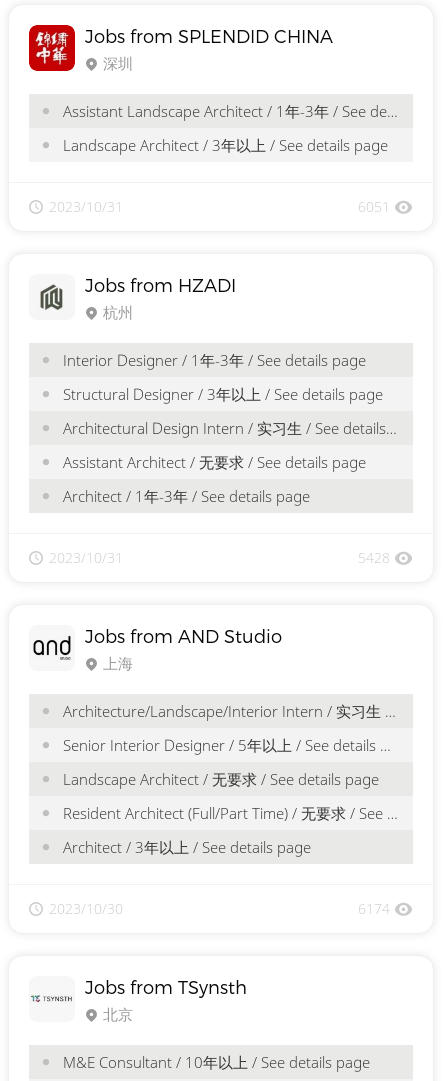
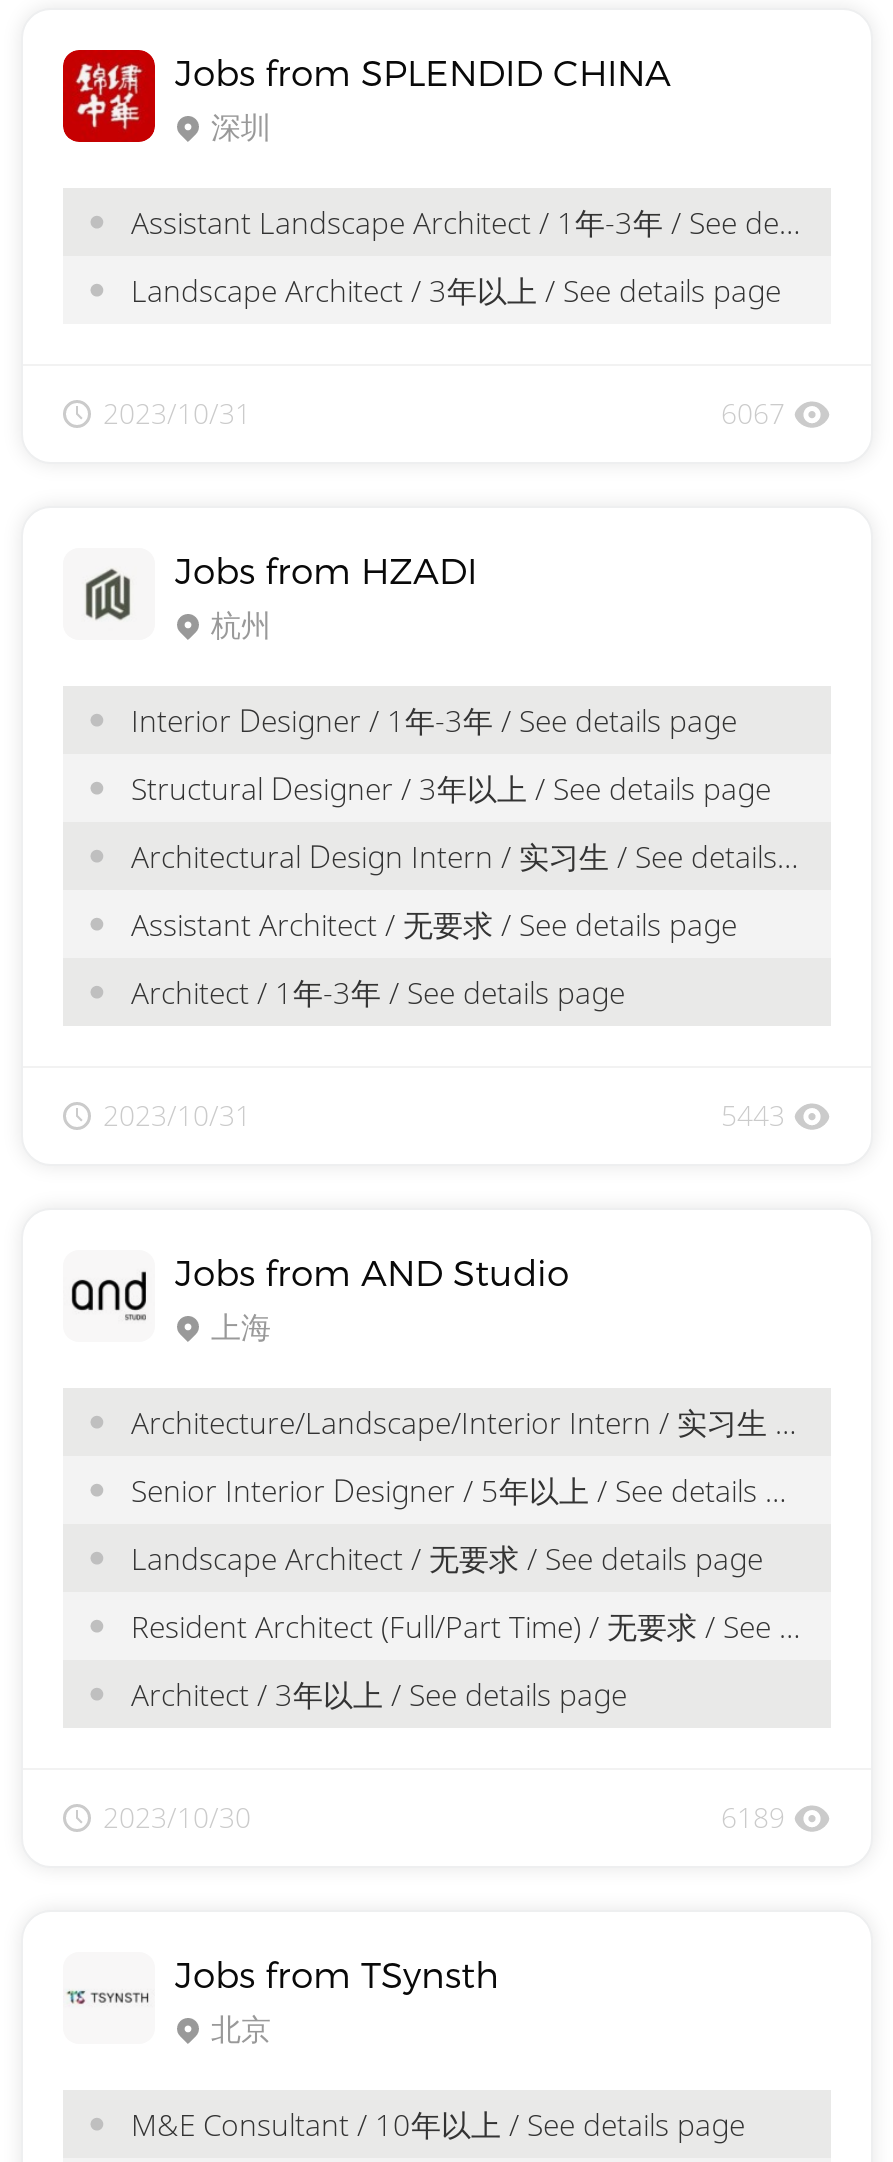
- 6051
+ 6067

- 5428
+ 5443

- 6174
+ 6189
